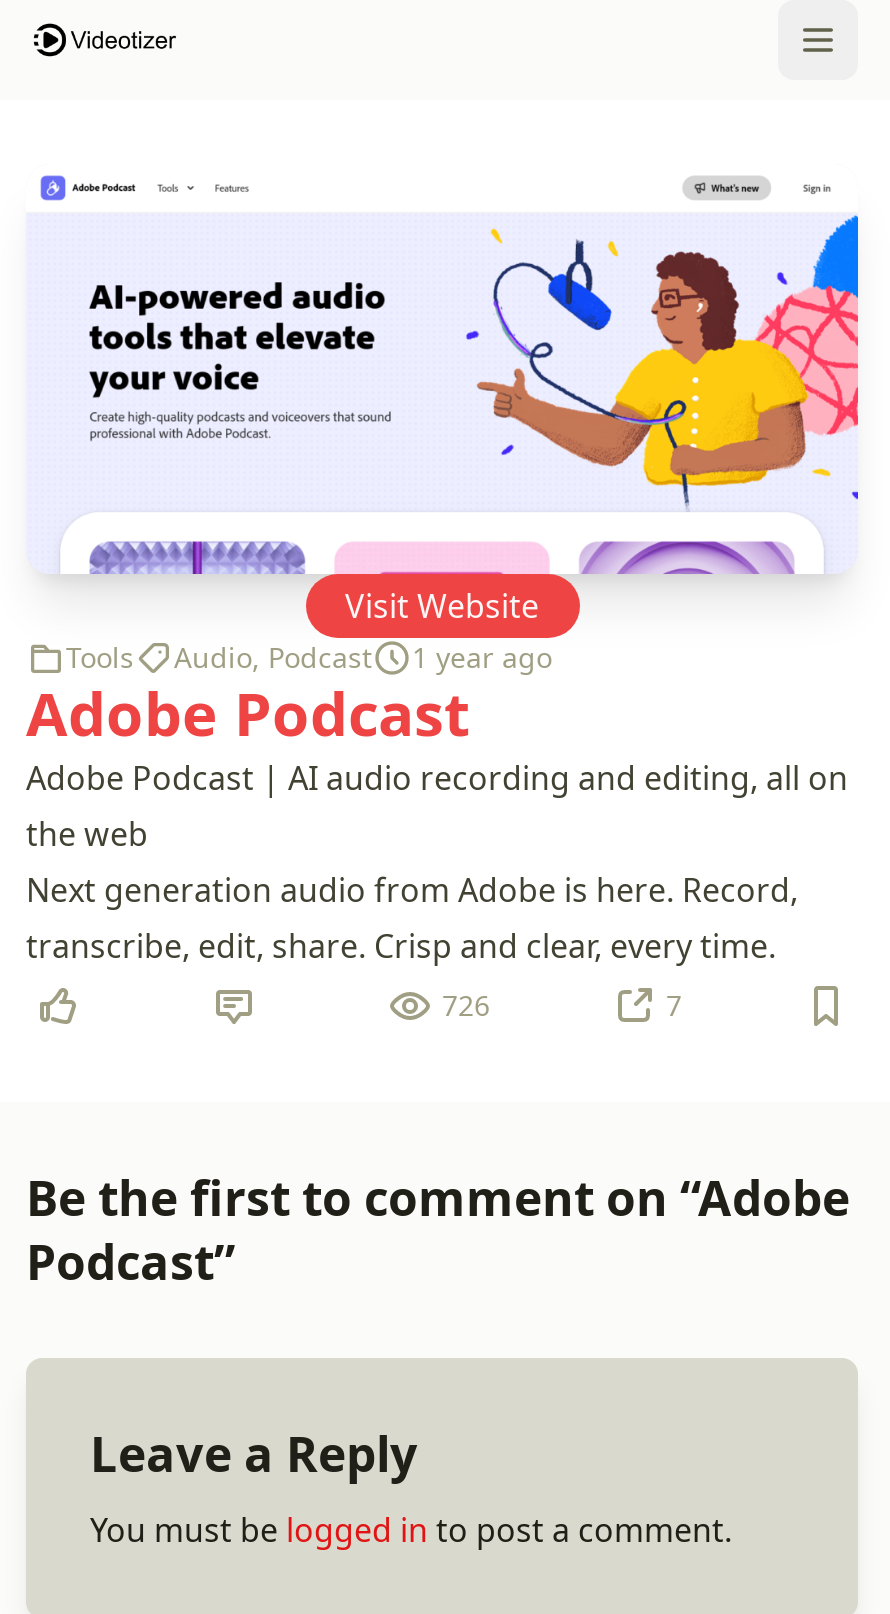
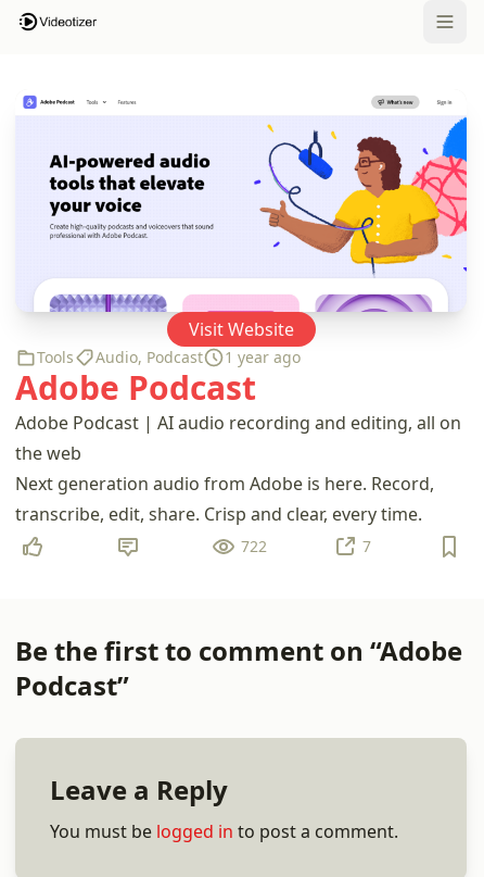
- 726
+ 722
